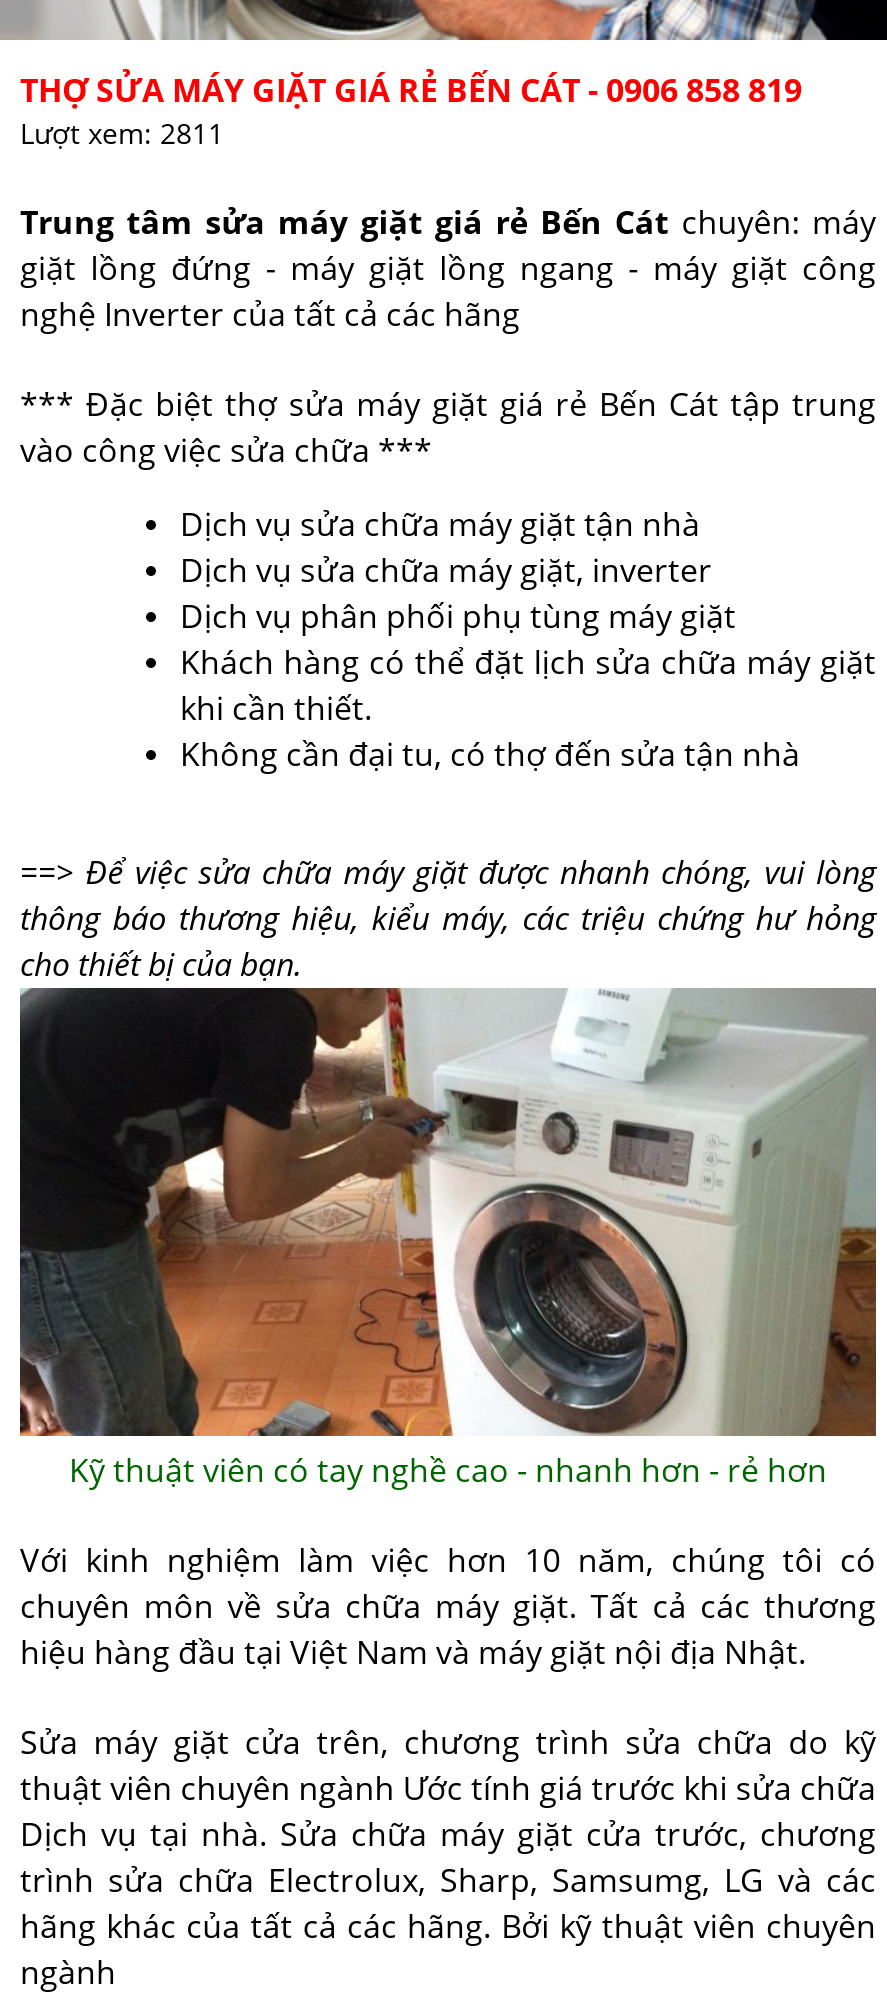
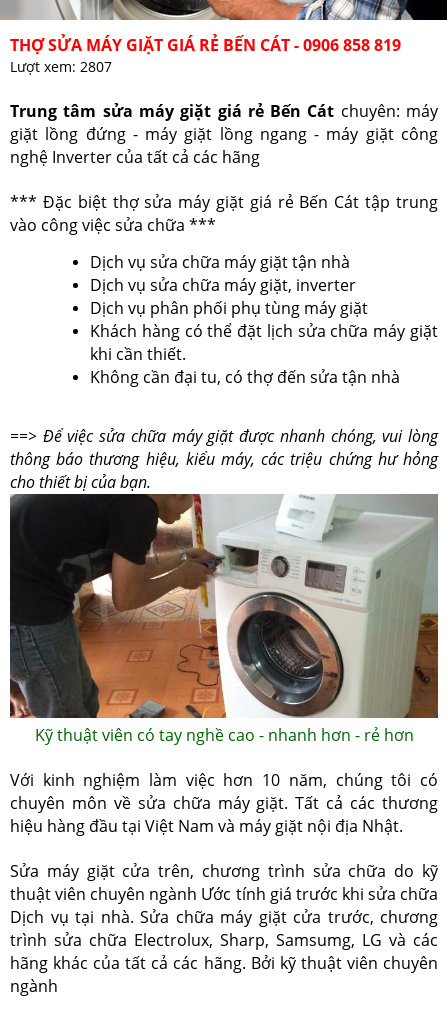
- Lượt xem: 2811
+ Lượt xem: 2807
